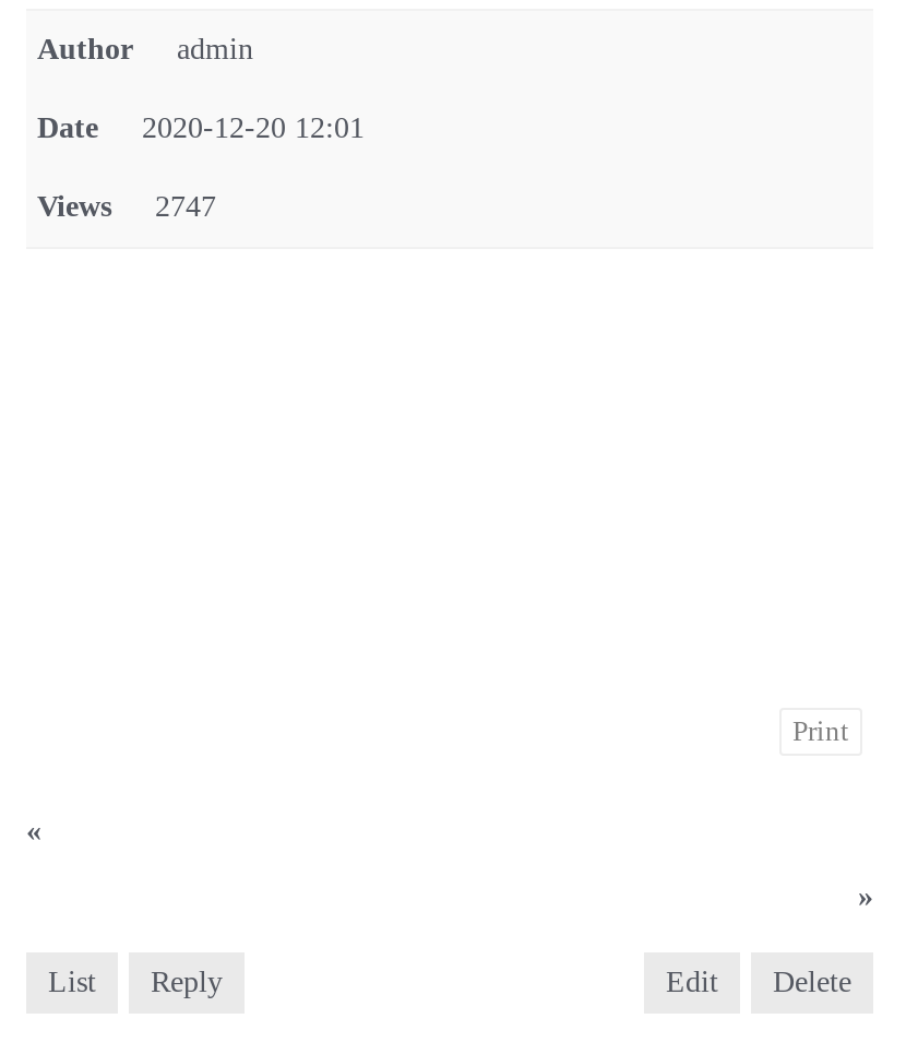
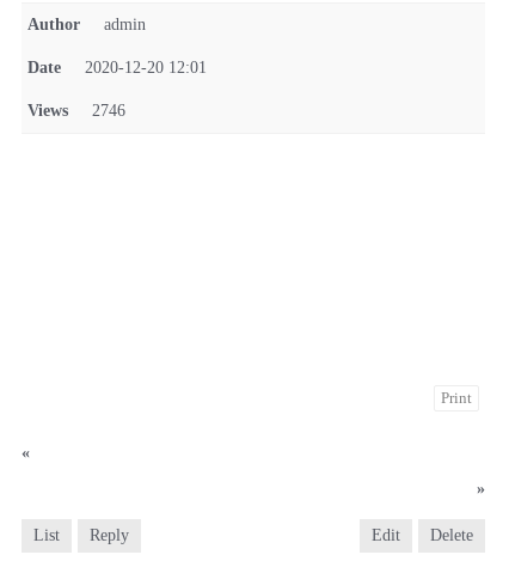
- Views 2747
+ Views 2746
